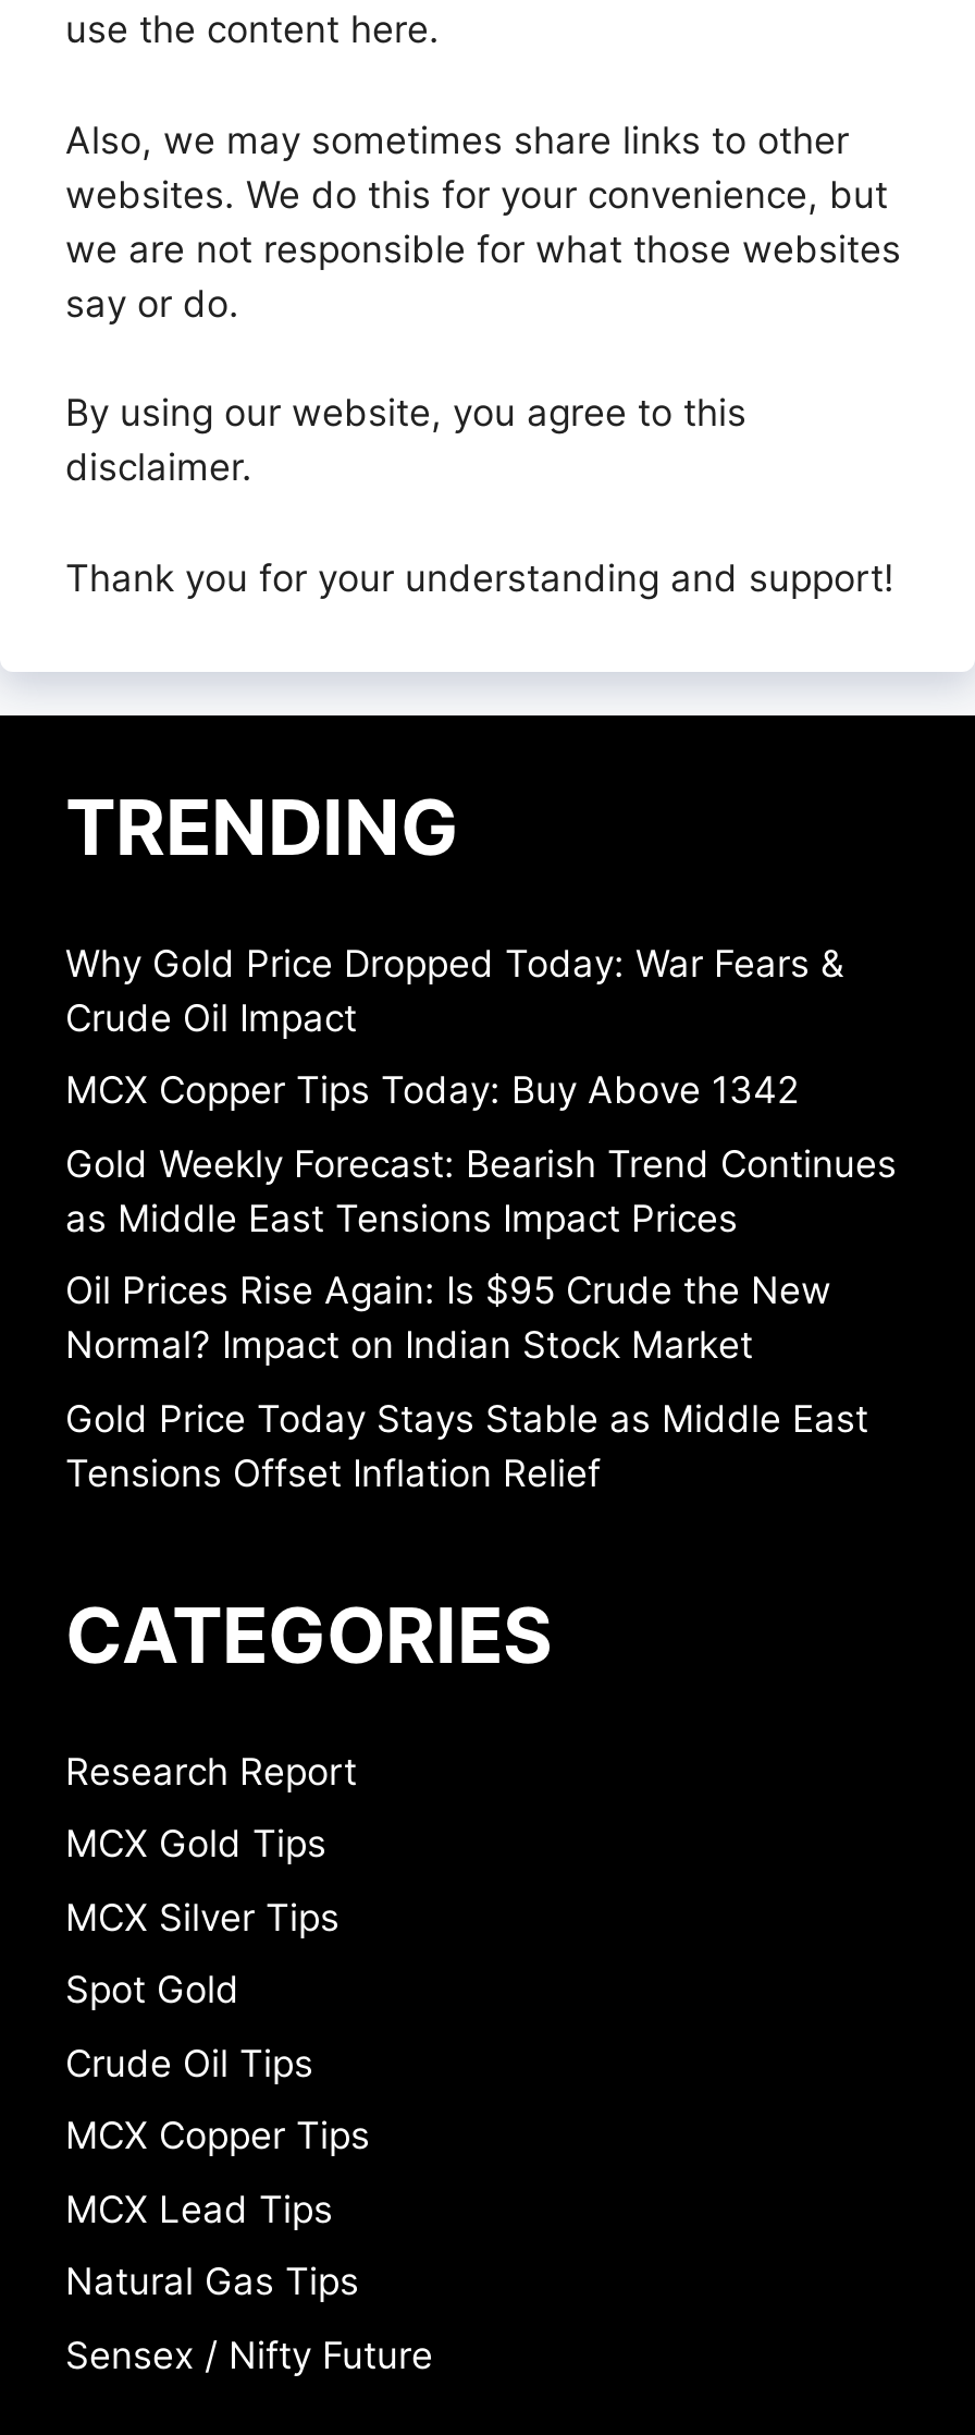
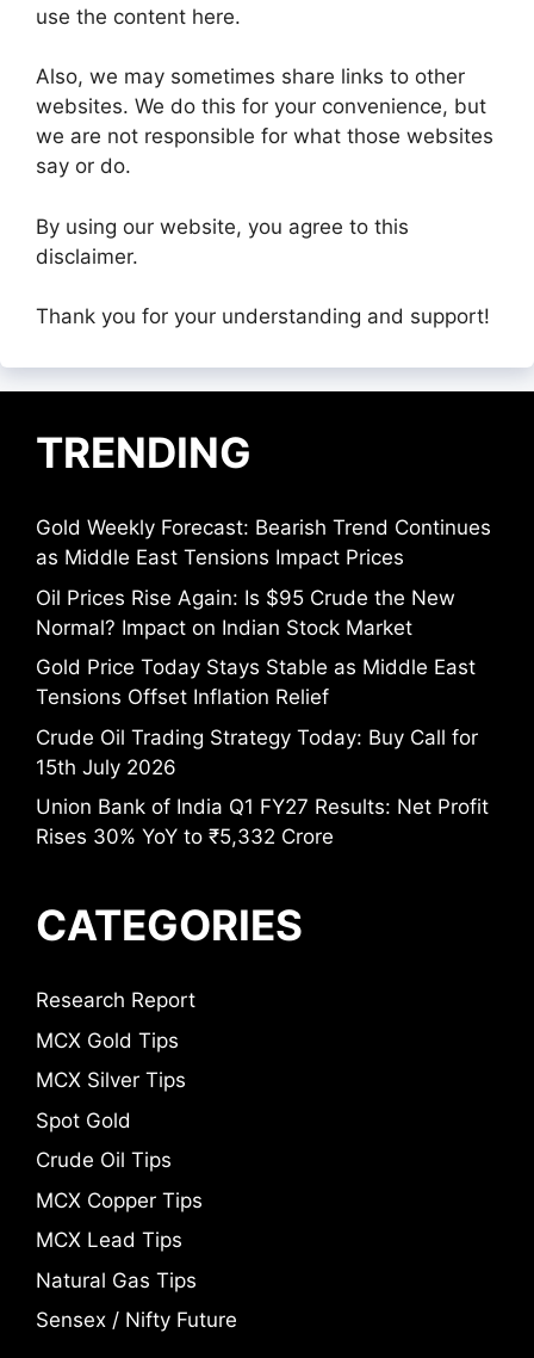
- Why Gold Price Dropped Today: War Fears &
- Crude Oil Impact
- MCX Copper Tips Today: Buy Above 1342

moved up: Gold Weekly Forecast: Bearish Trend Continues | as Middle East Tensions Impact Prices | Oil Prices Rise Again: Is $95 Crude the New | Normal? Impact on Indian Stock Market | Gold Price Today Stays Stable as Middle East | Tensions Offset Inflation Relief

+ Crude Oil Trading Strategy Today: Buy Call for
+ 15th July 2026
+ Union Bank of India Q1 FY27 Results: Net Profit
+ Rises 30% YoY to ₹5,332 Crore
